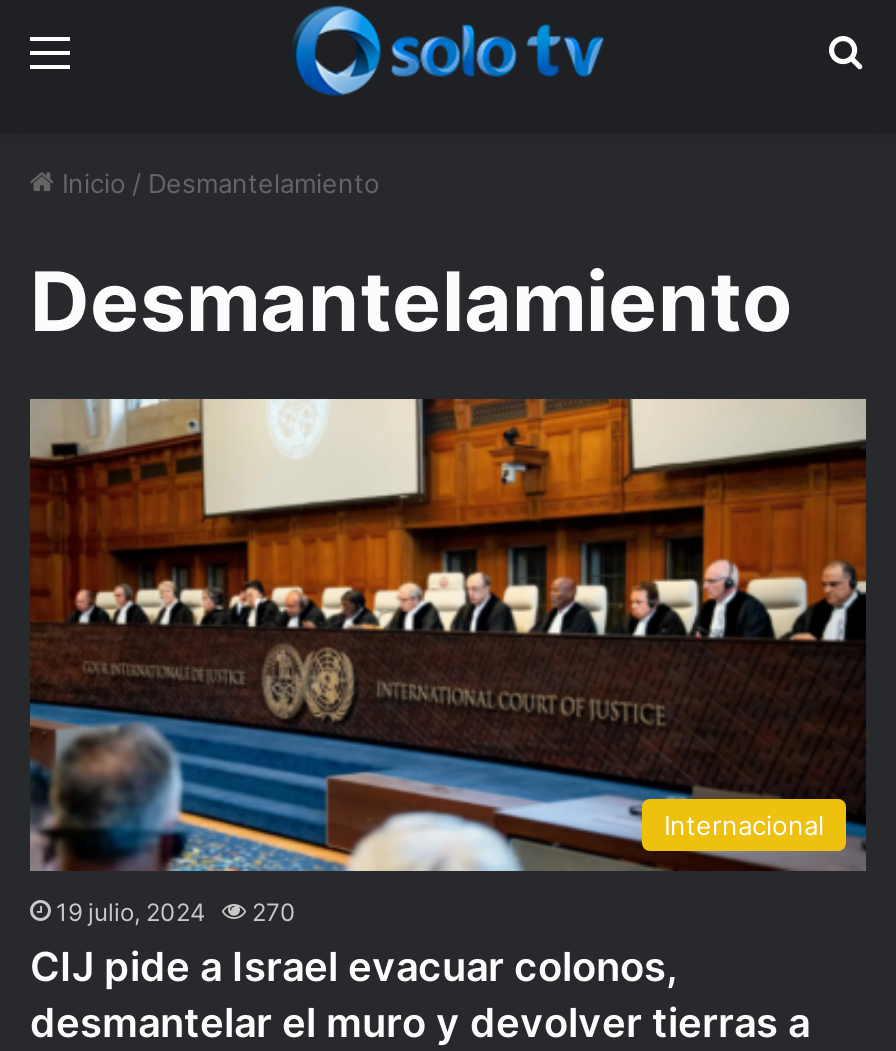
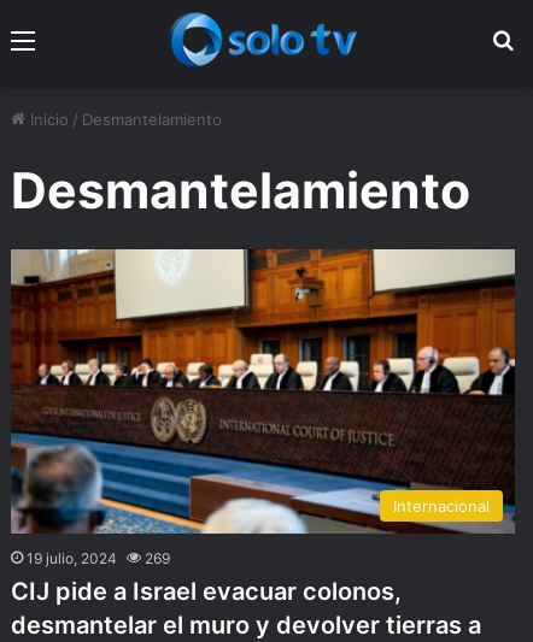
- 19 julio, 2024 270
+ 19 julio, 2024 269
